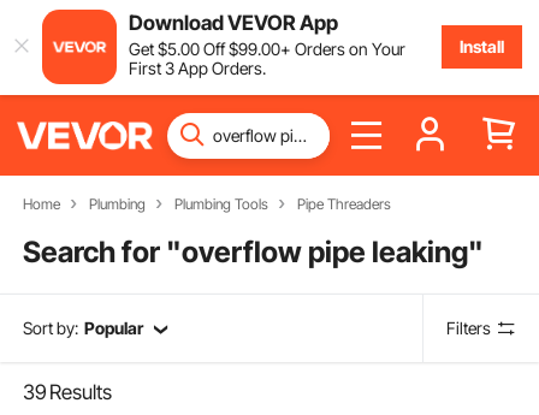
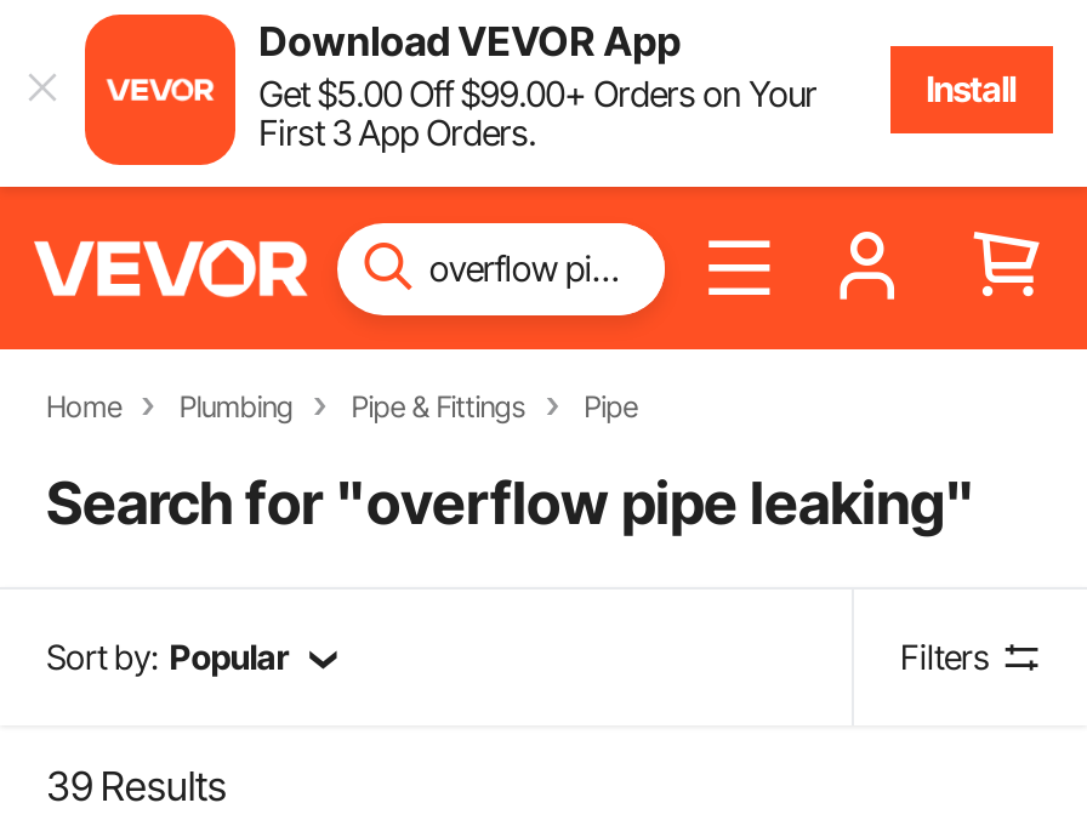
- Plumbing Tools
- Pipe Threaders
+ Pipe & Fittings
+ Pipe
